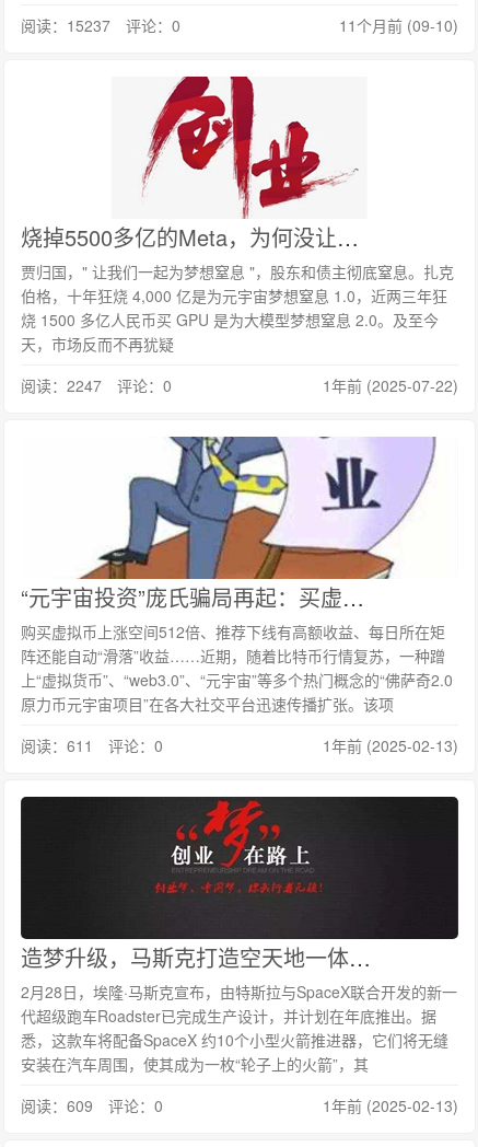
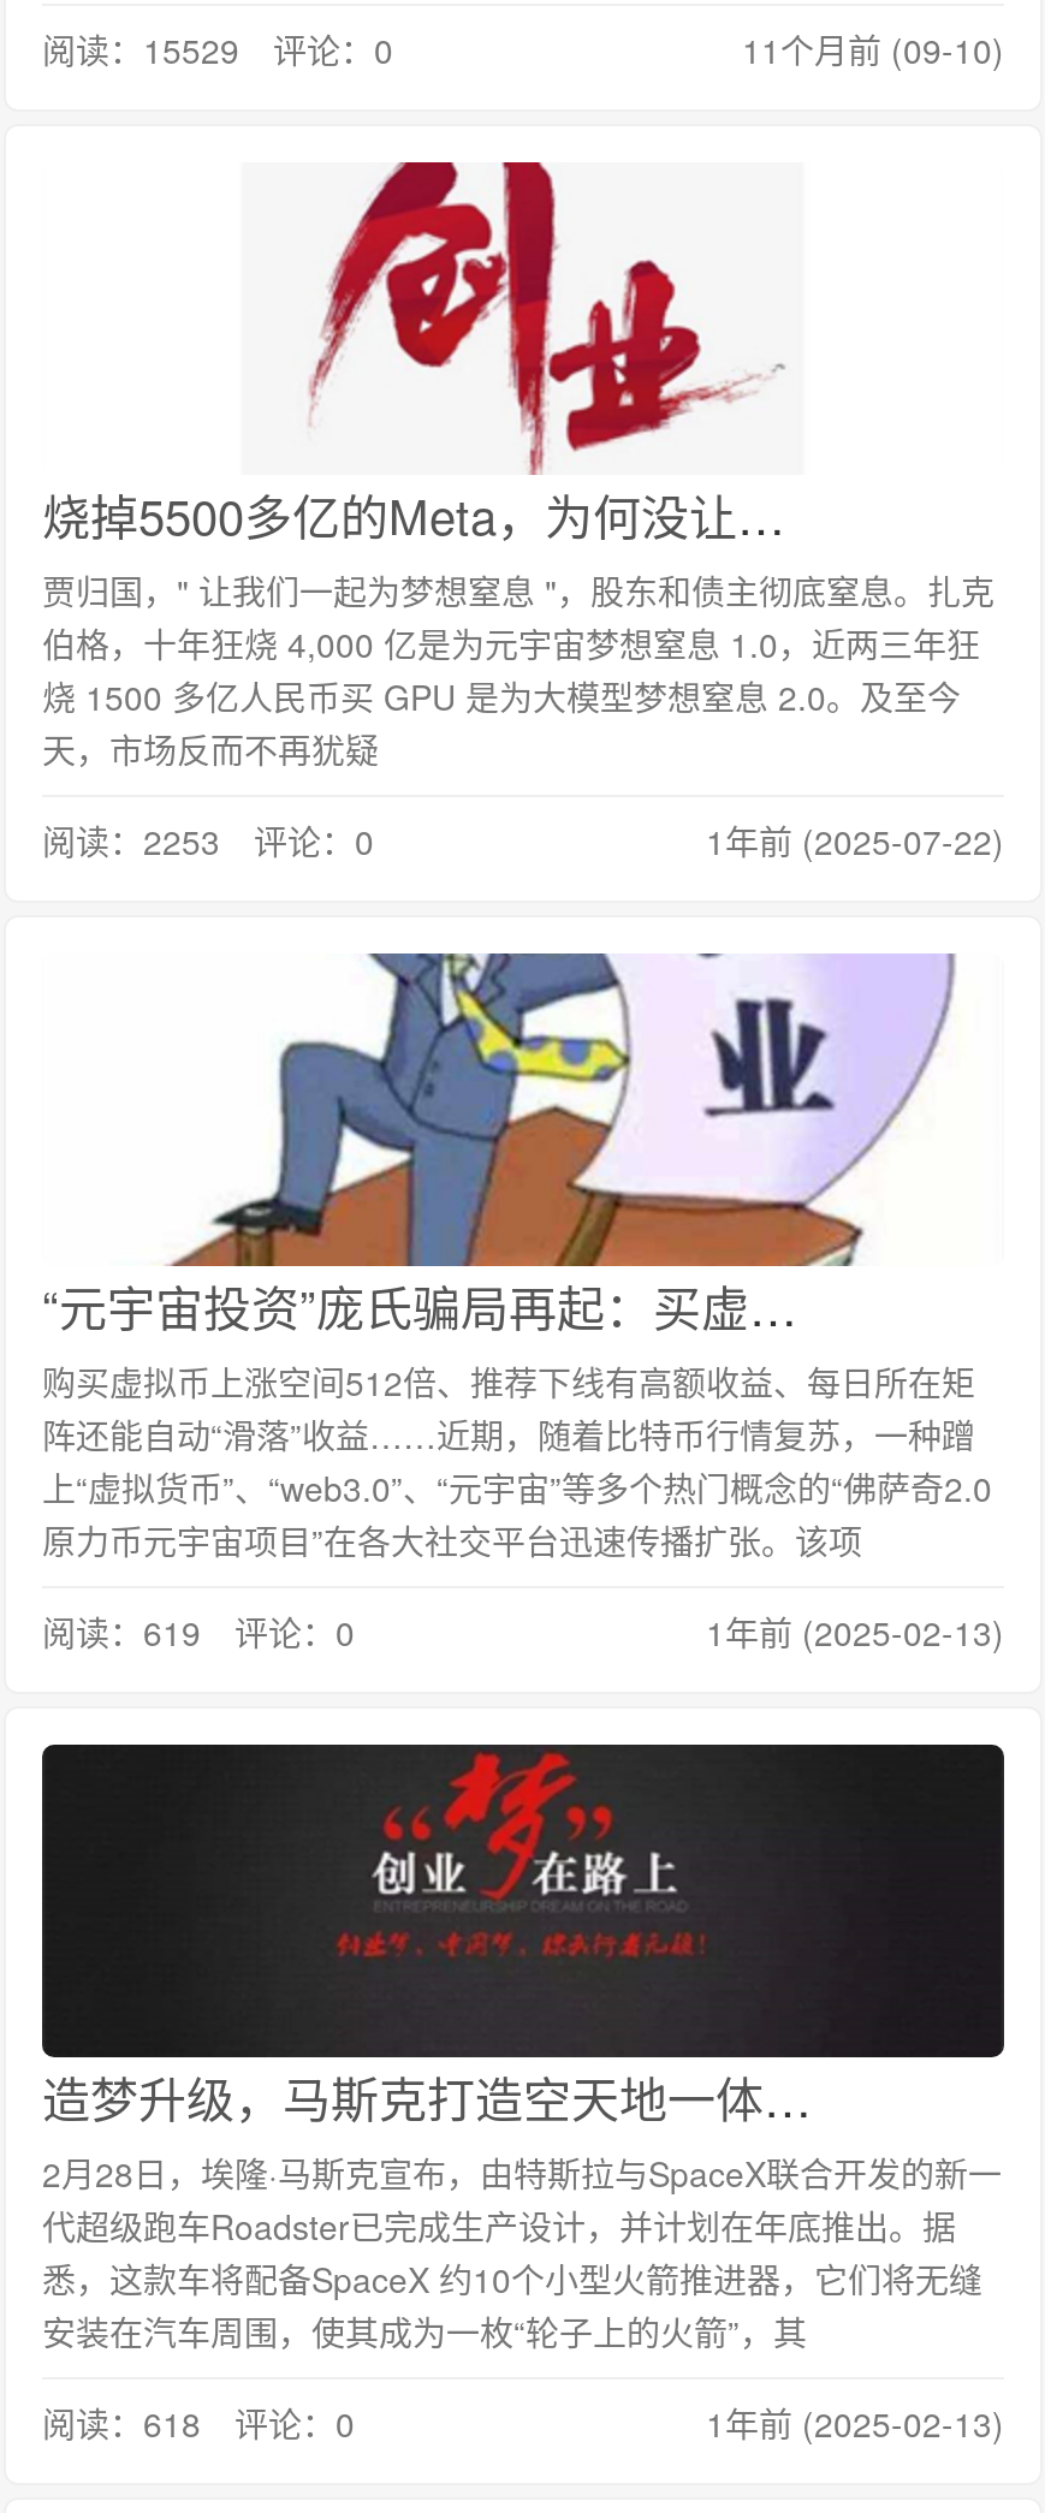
- 阅读：15237 评论：0
+ 阅读：15529 评论：0

- 阅读：2247 评论：0
+ 阅读：2253 评论：0

- 阅读：611 评论：0
+ 阅读：619 评论：0

- 阅读：609 评论：0
+ 阅读：618 评论：0
